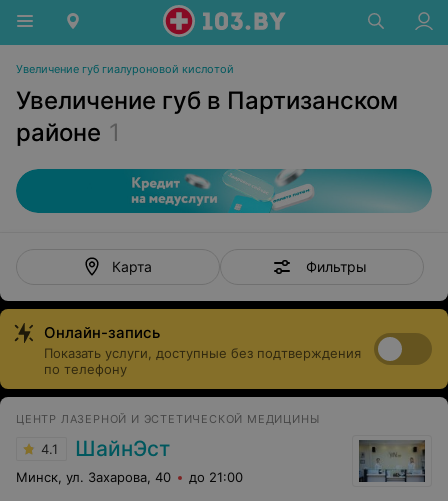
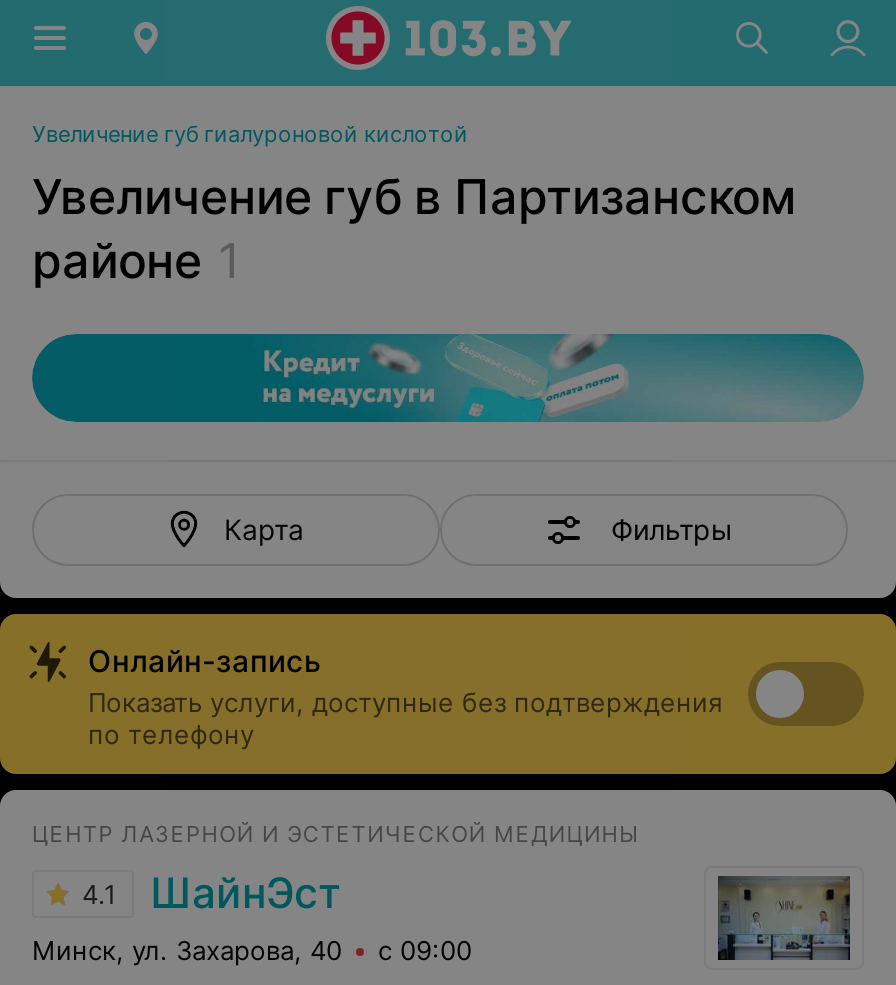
- Минск, ул. Захарова, 40 до 21:00
+ Минск, ул. Захарова, 40 с 09:00
